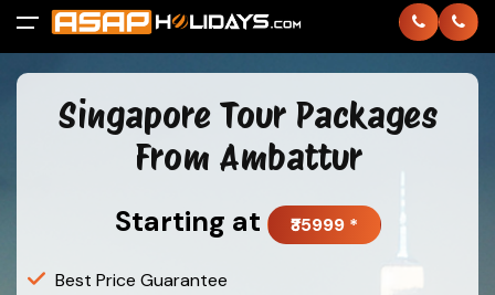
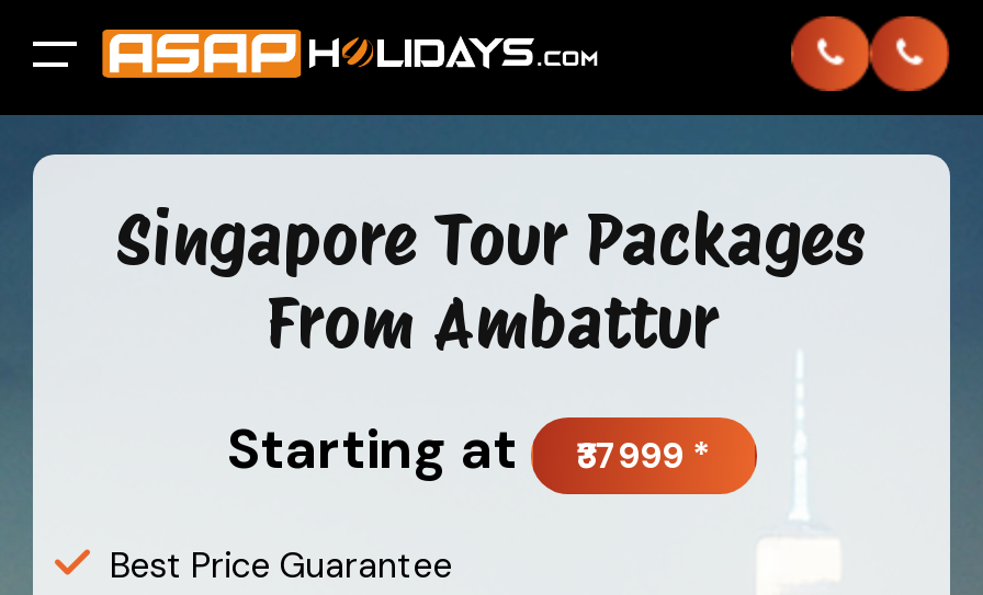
- Starting at ₹35999 *
+ Starting at ₹37999 *
